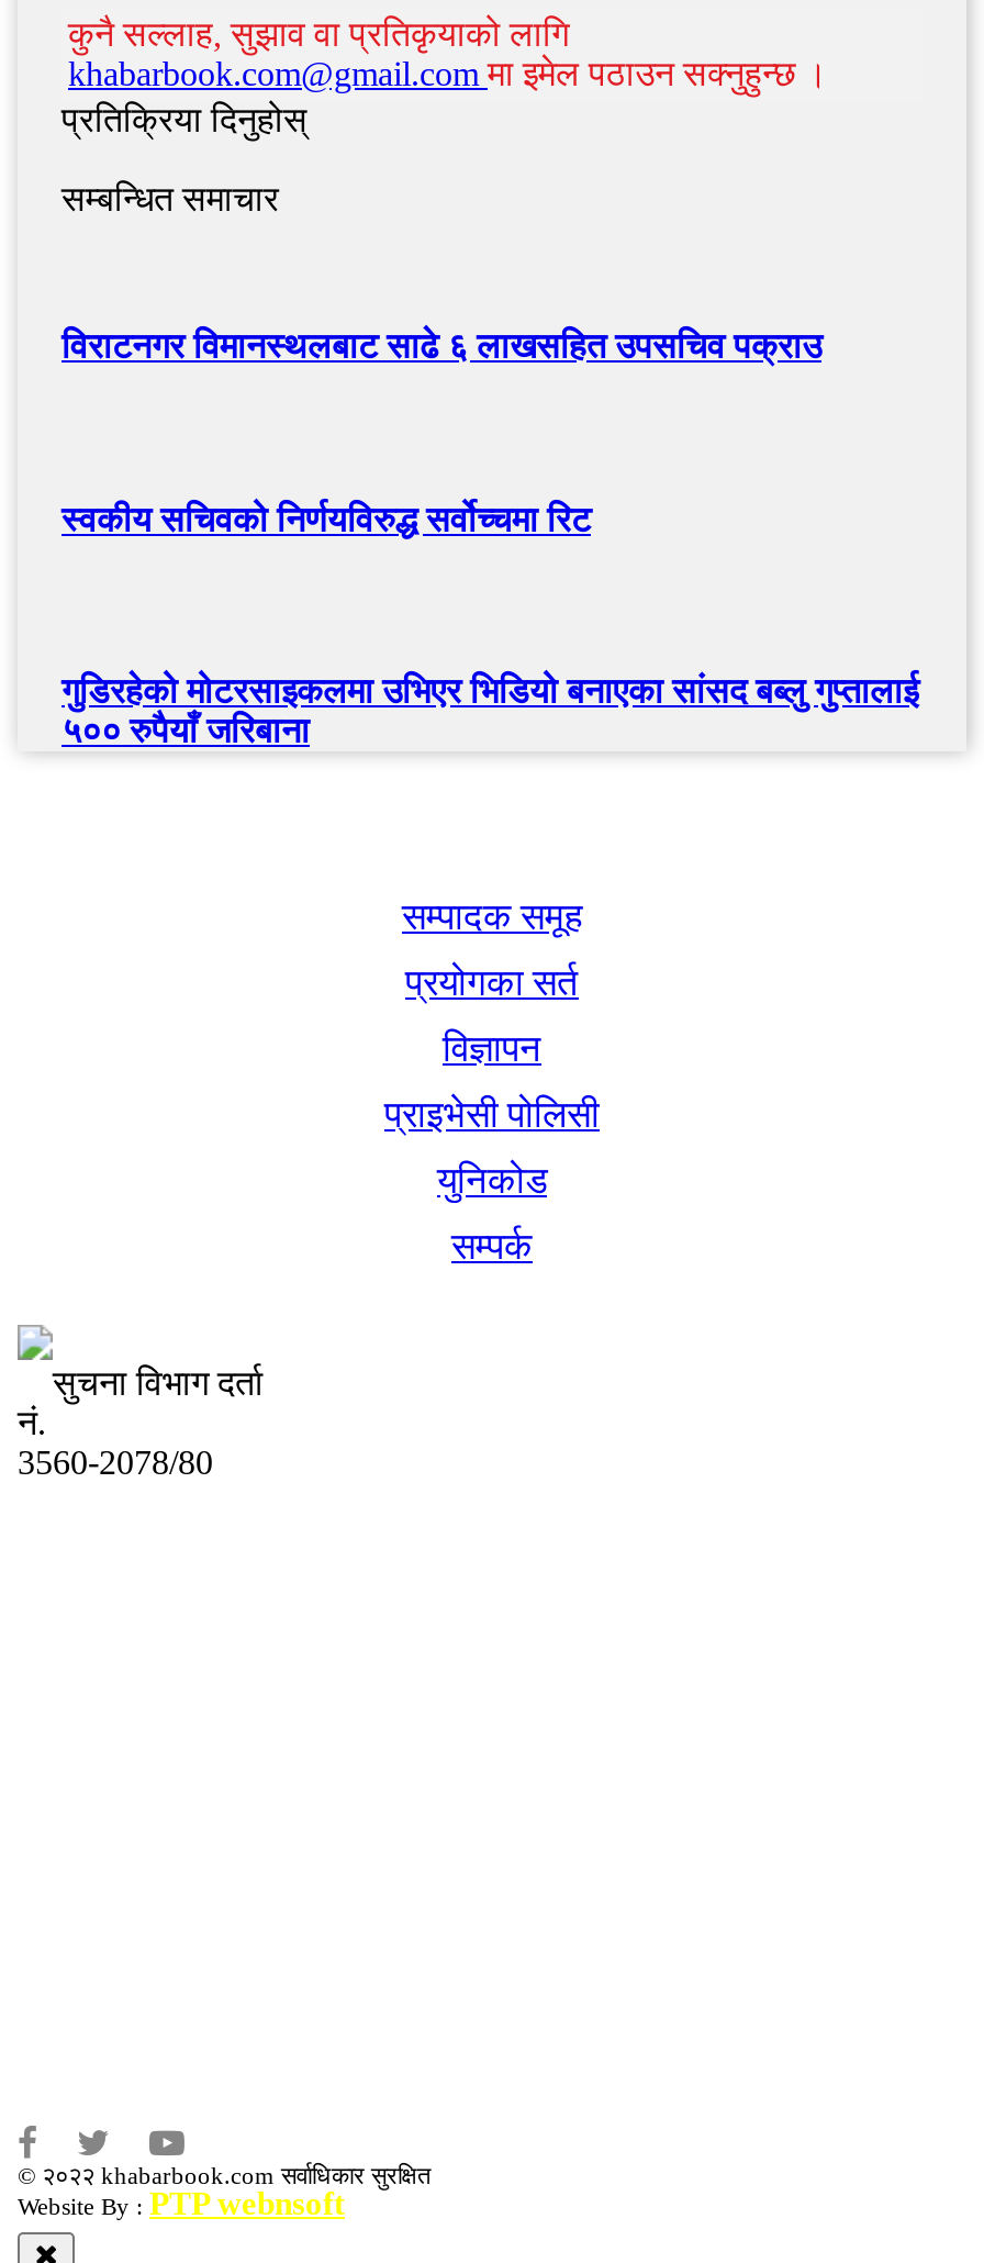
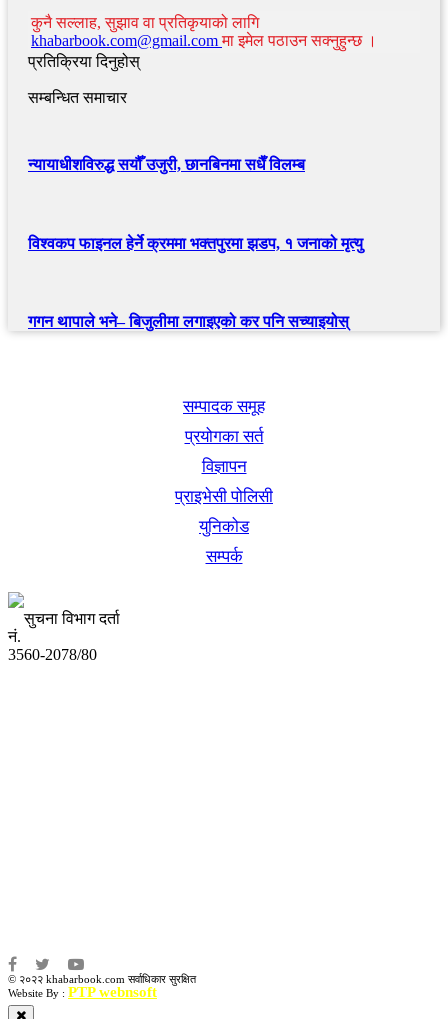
- विराटनगर विमानस्थलबाट साढे ६ लाखसहित उपसचिव पक्राउ
+ न्यायाधीशविरुद्ध सयौँ उजुरी, छानबिनमा सधैँ विलम्ब

- स्वकीय सचिवको निर्णयविरुद्ध सर्वोच्चमा रिट
+ विश्वकप फाइनल हेर्ने क्रममा भक्तपुरमा झडप, १ जनाको मृत्यु

- गुडिरहेको मोटरसाइकलमा उभिएर भिडियो बनाएका सांसद बब्लु गुप्तालाई
- ५०० रुपैयाँ जरिबाना
+ गगन थापाले भने– बिजुलीमा लगाइएको कर पनि सच्याइयोस्
